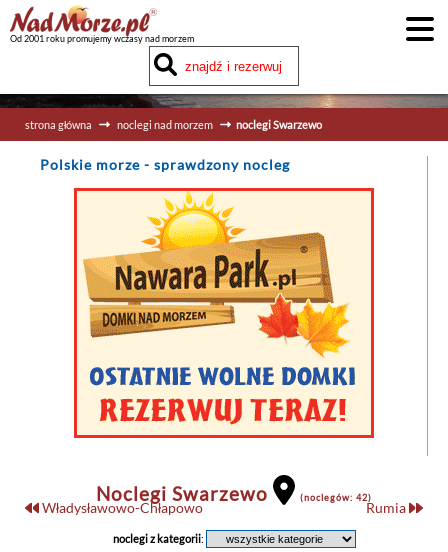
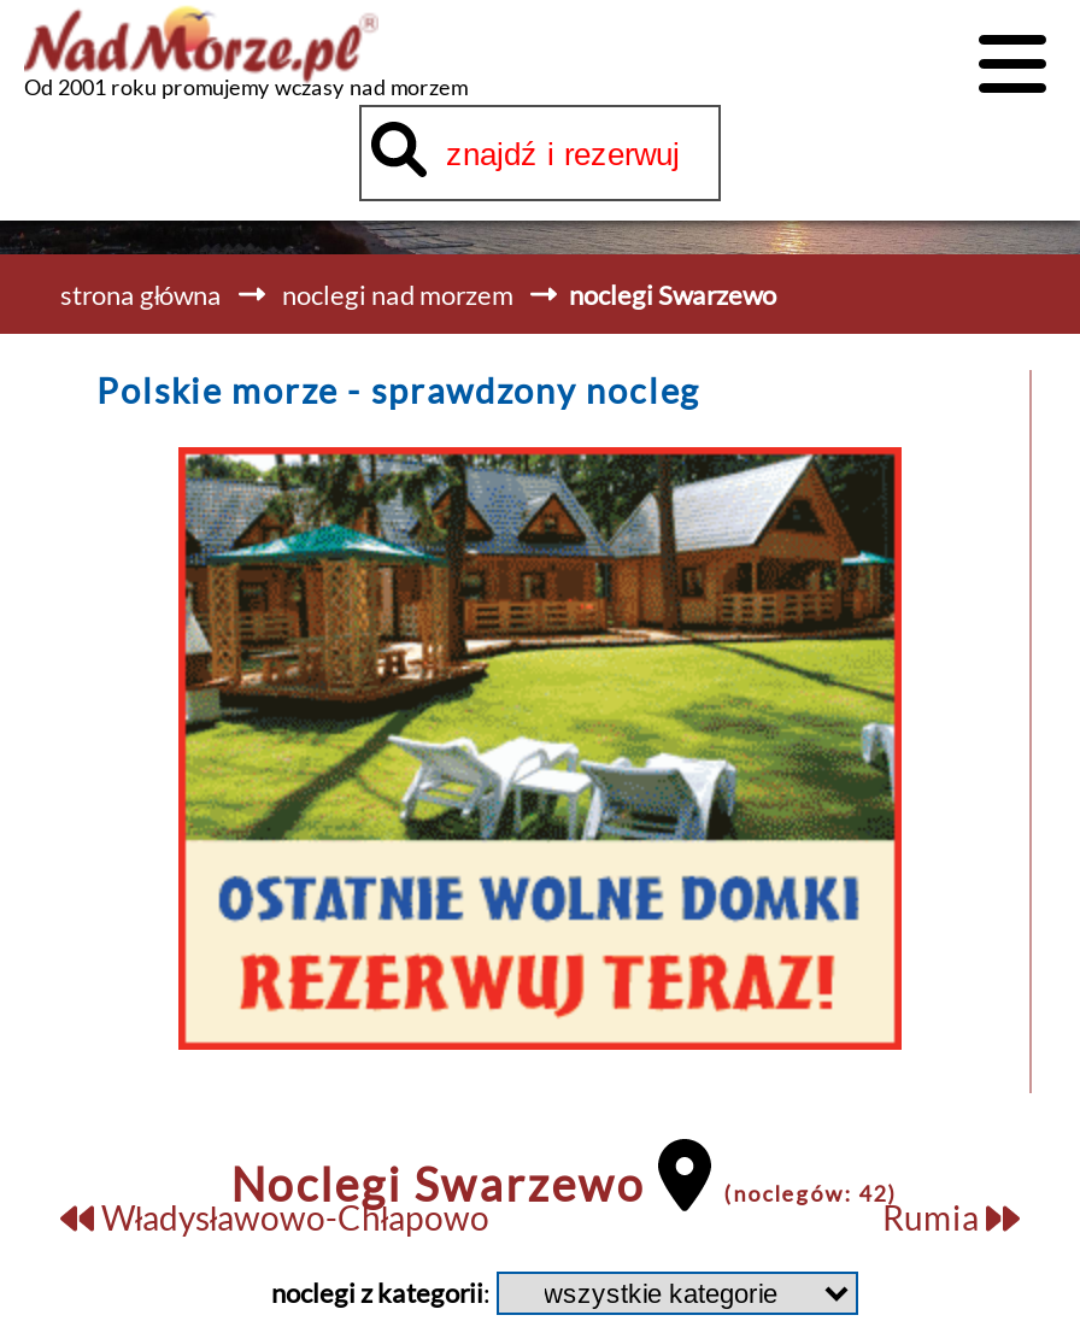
- [image]
+ [image]
